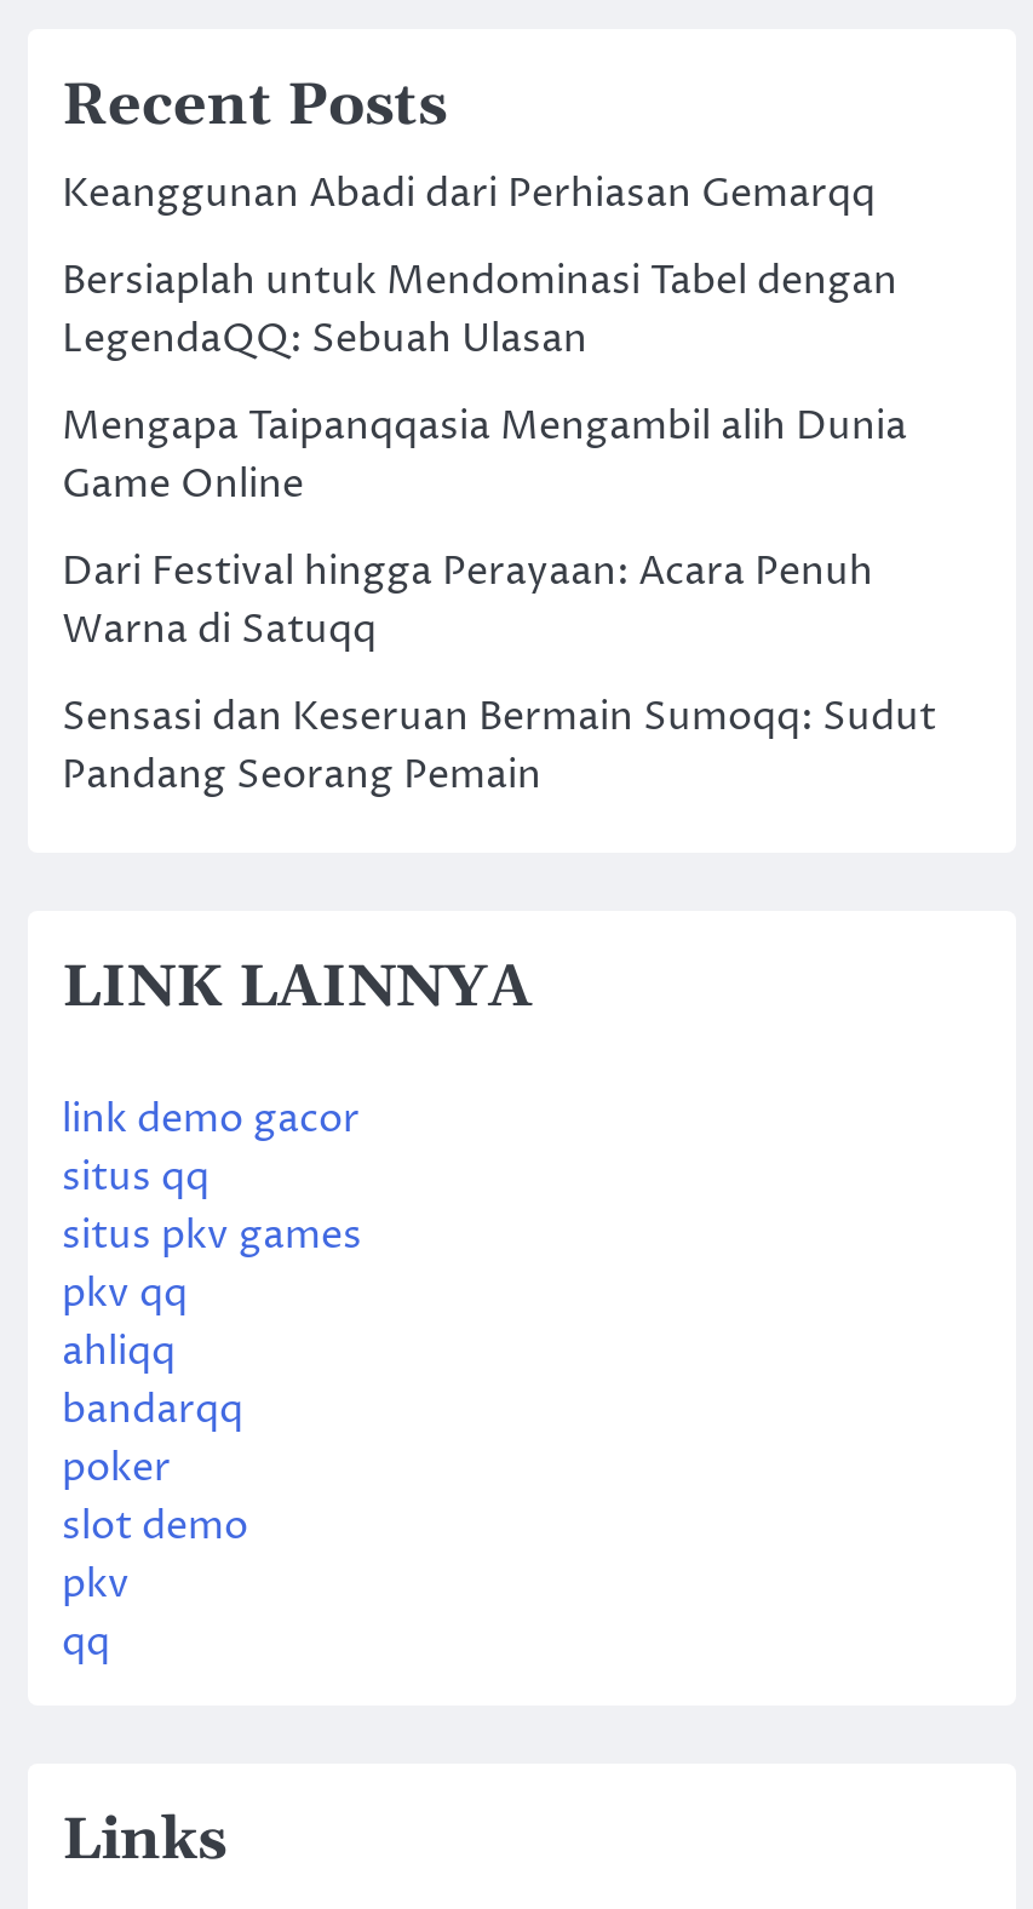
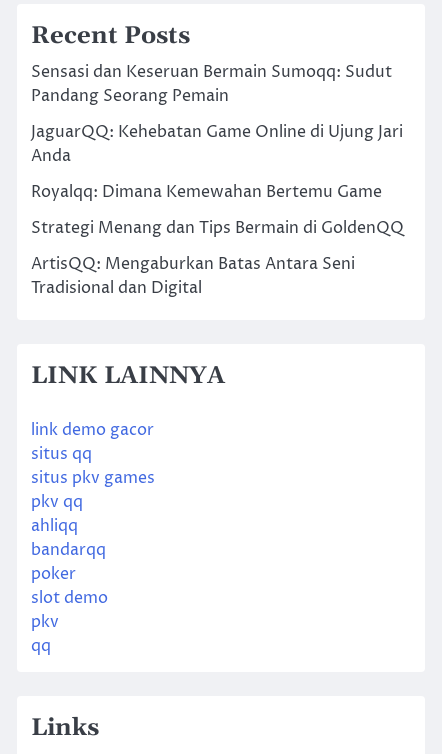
- Keanggunan Abadi dari Perhiasan Gemarqq
- Bersiaplah untuk Mendominasi Tabel dengan
- LegendaQQ: Sebuah Ulasan
- Mengapa Taipanqqasia Mengambil alih Dunia
- Game Online
- Dari Festival hingga Perayaan: Acara Penuh
- Warna di Satuqq

moved up: Sensasi dan Keseruan Bermain Sumoqq: Sudut | Pandang Seorang Pemain

+ JaguarQQ: Kehebatan Game Online di Ujung Jari
+ Anda
+ Royalqq: Dimana Kemewahan Bertemu Game
+ Strategi Menang dan Tips Bermain di GoldenQQ
+ ArtisQQ: Mengaburkan Batas Antara Seni
+ Tradisional dan Digital
